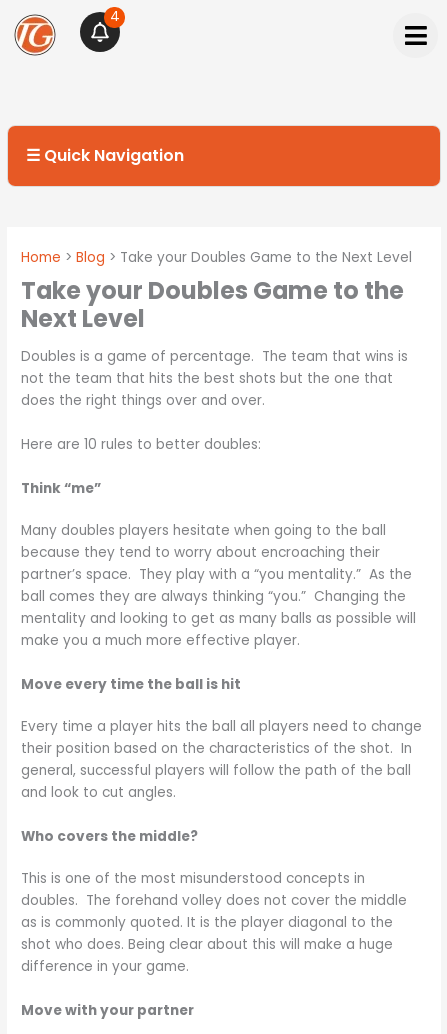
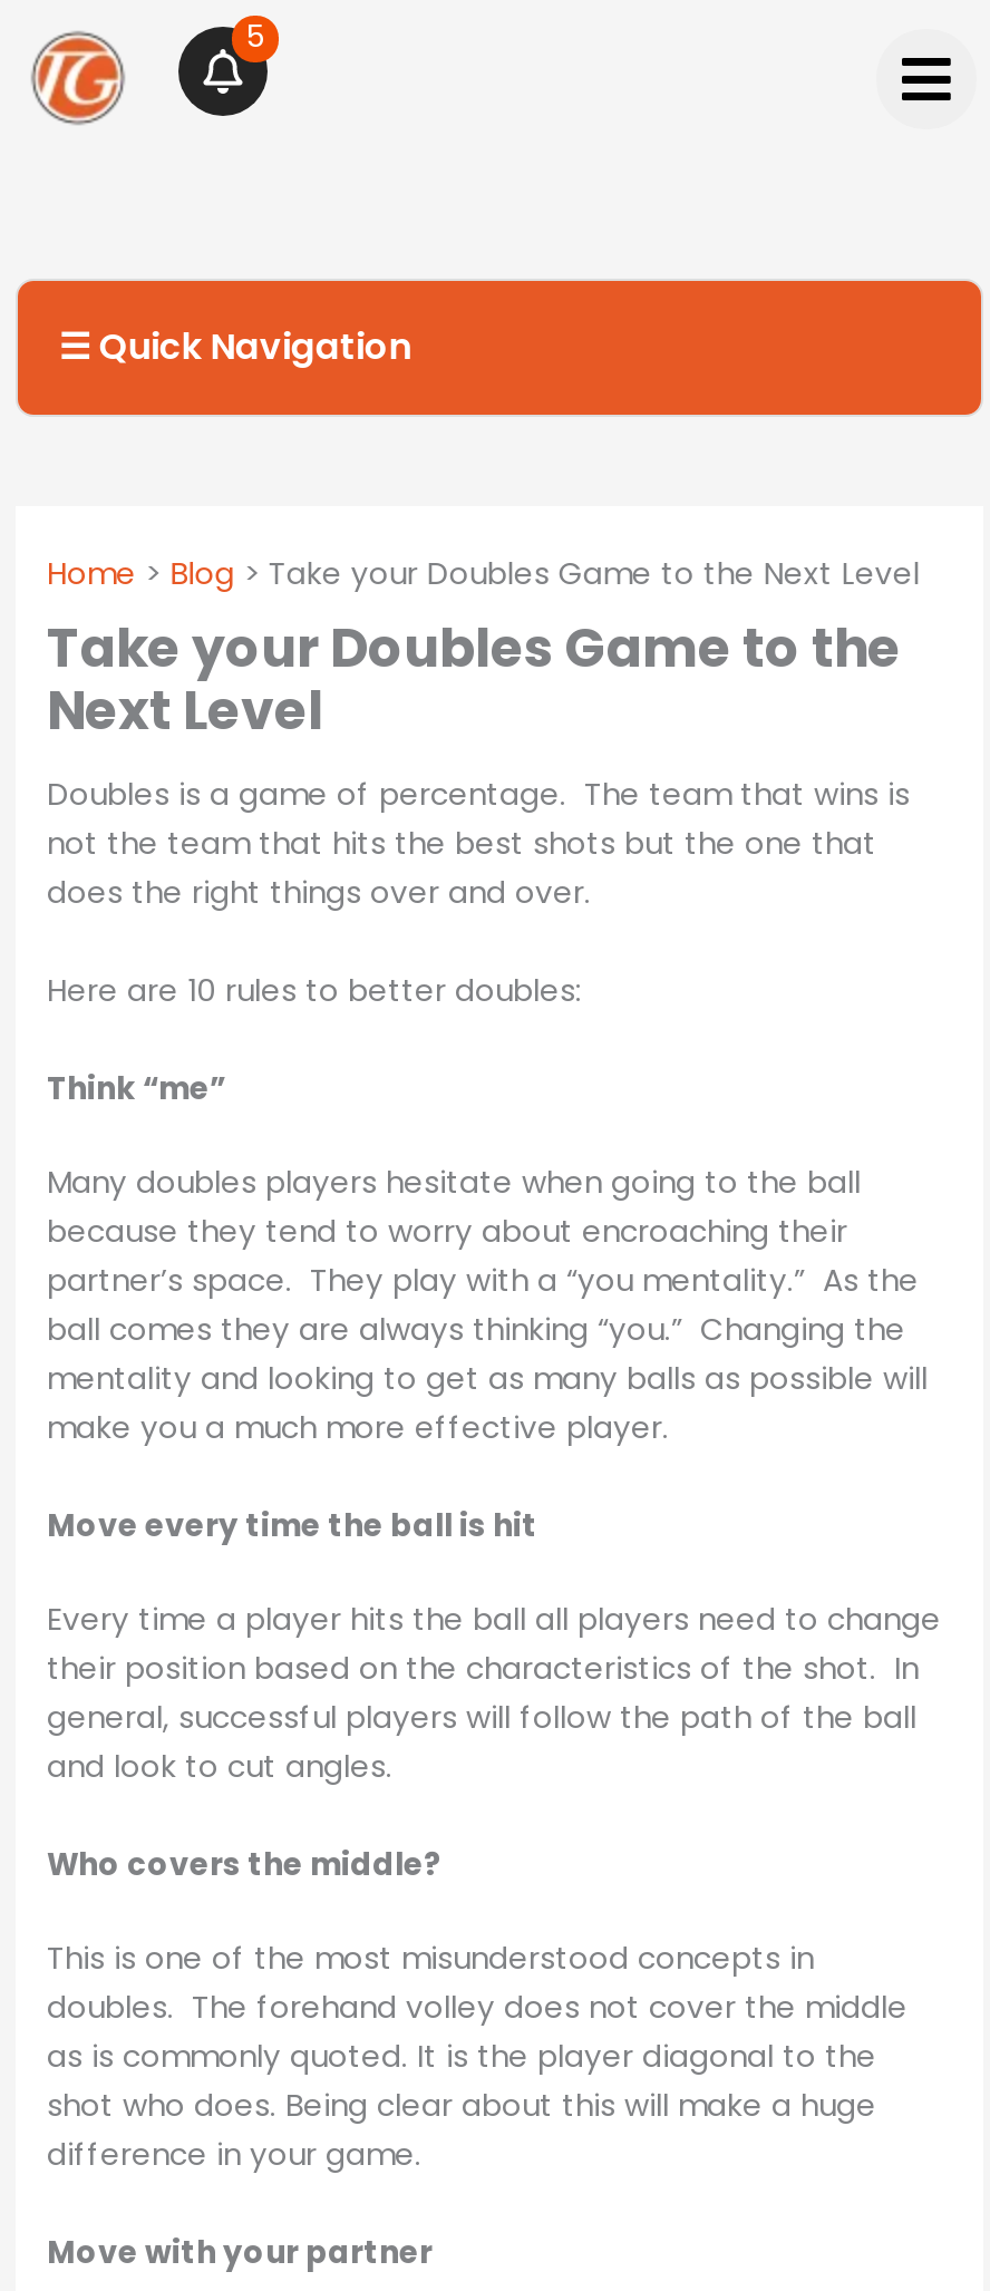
- 4
+ 5
